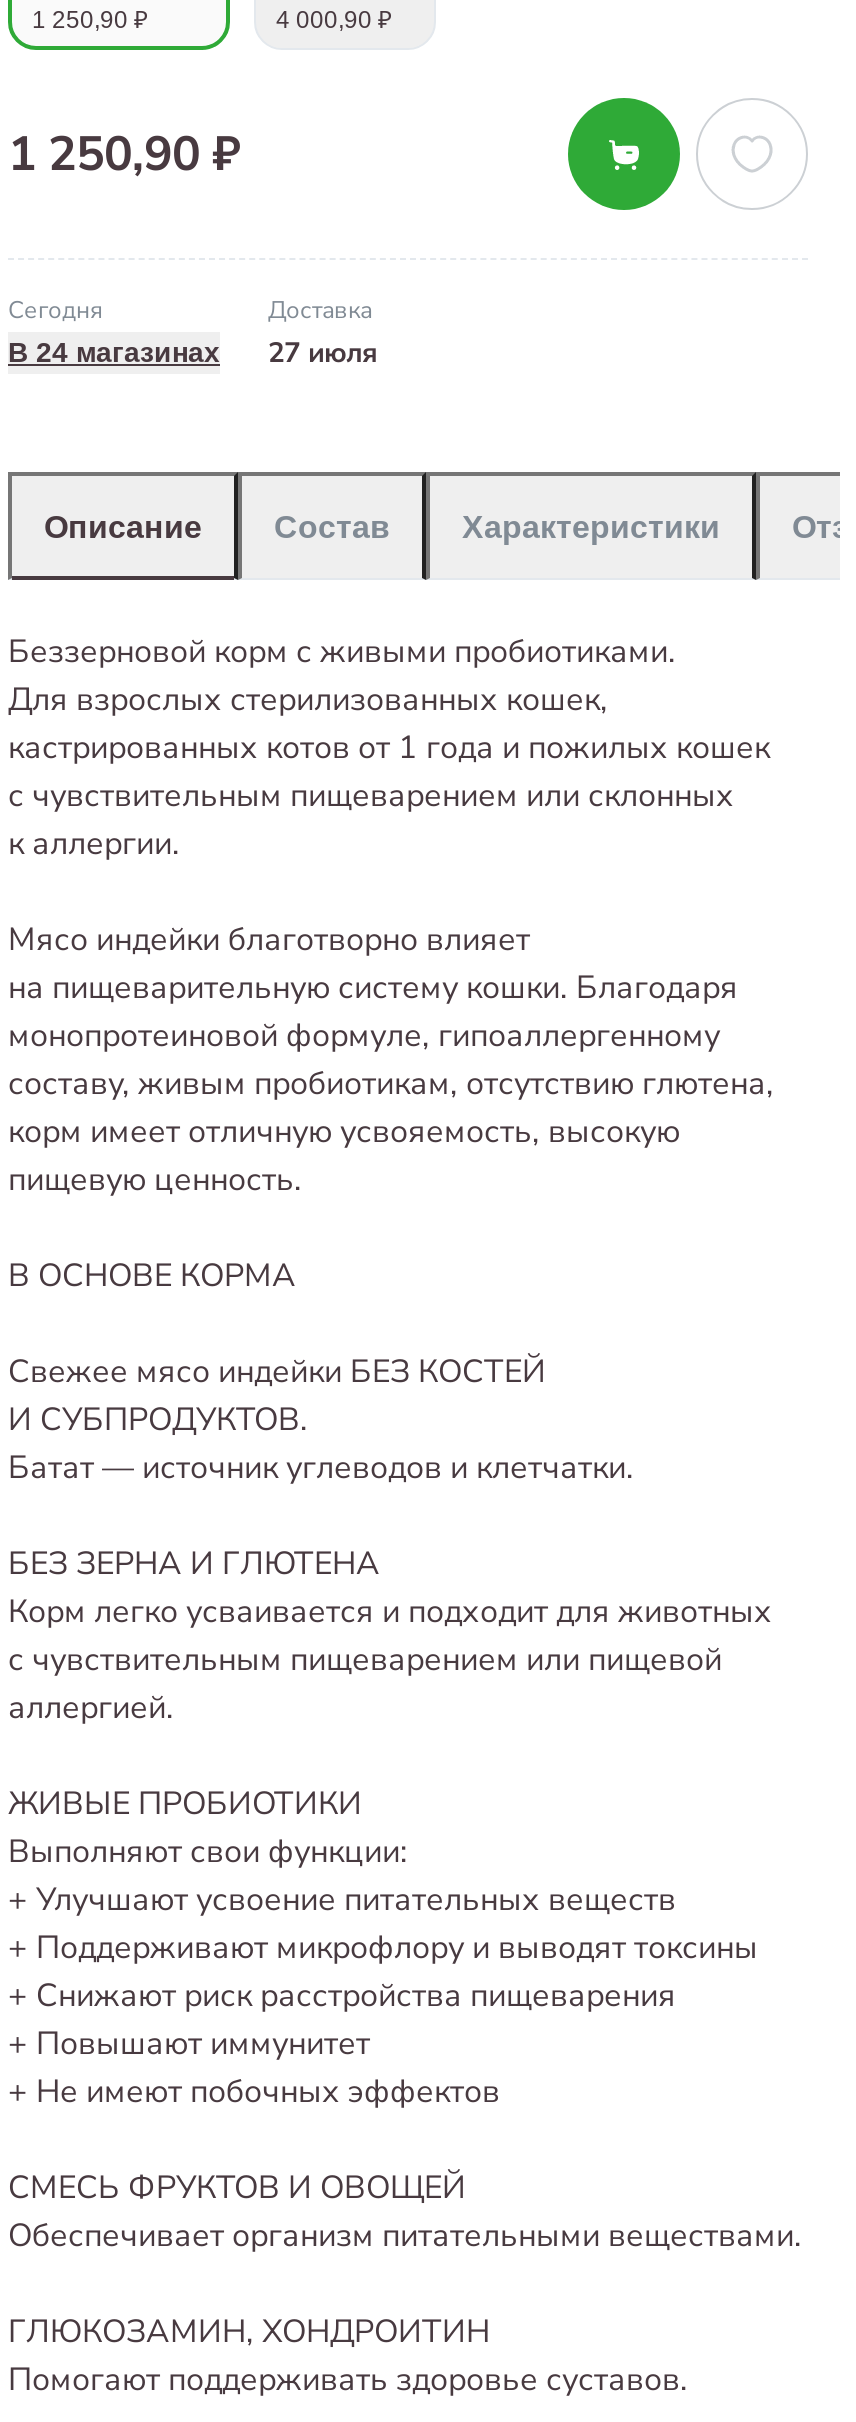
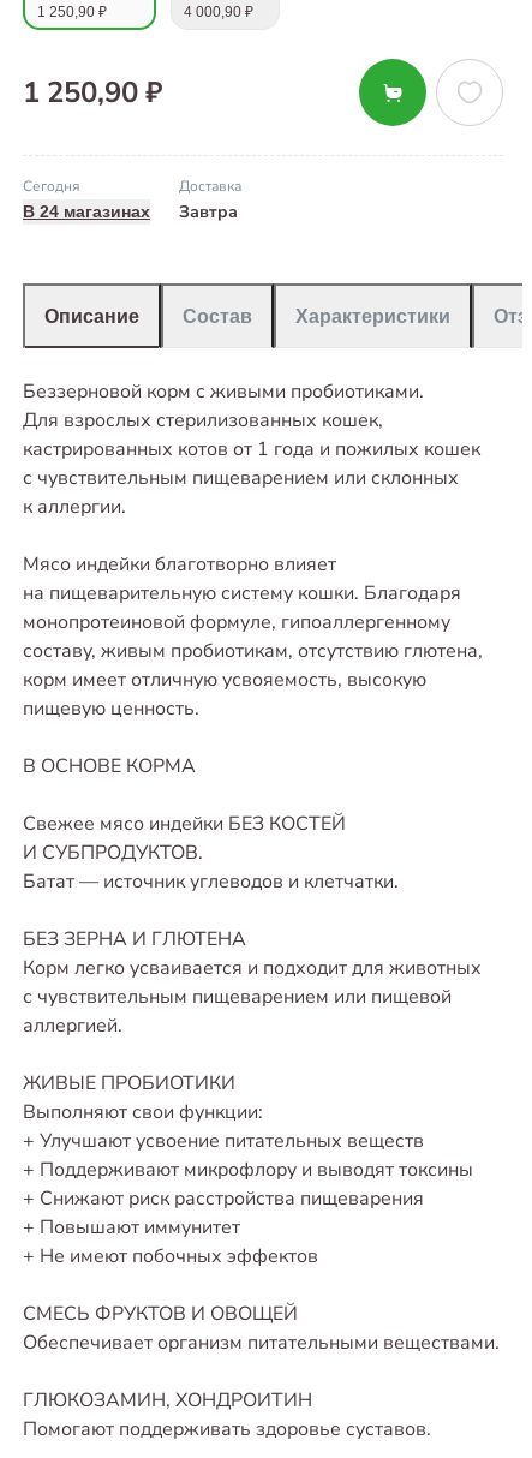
- 27 июля
+ Завтра
